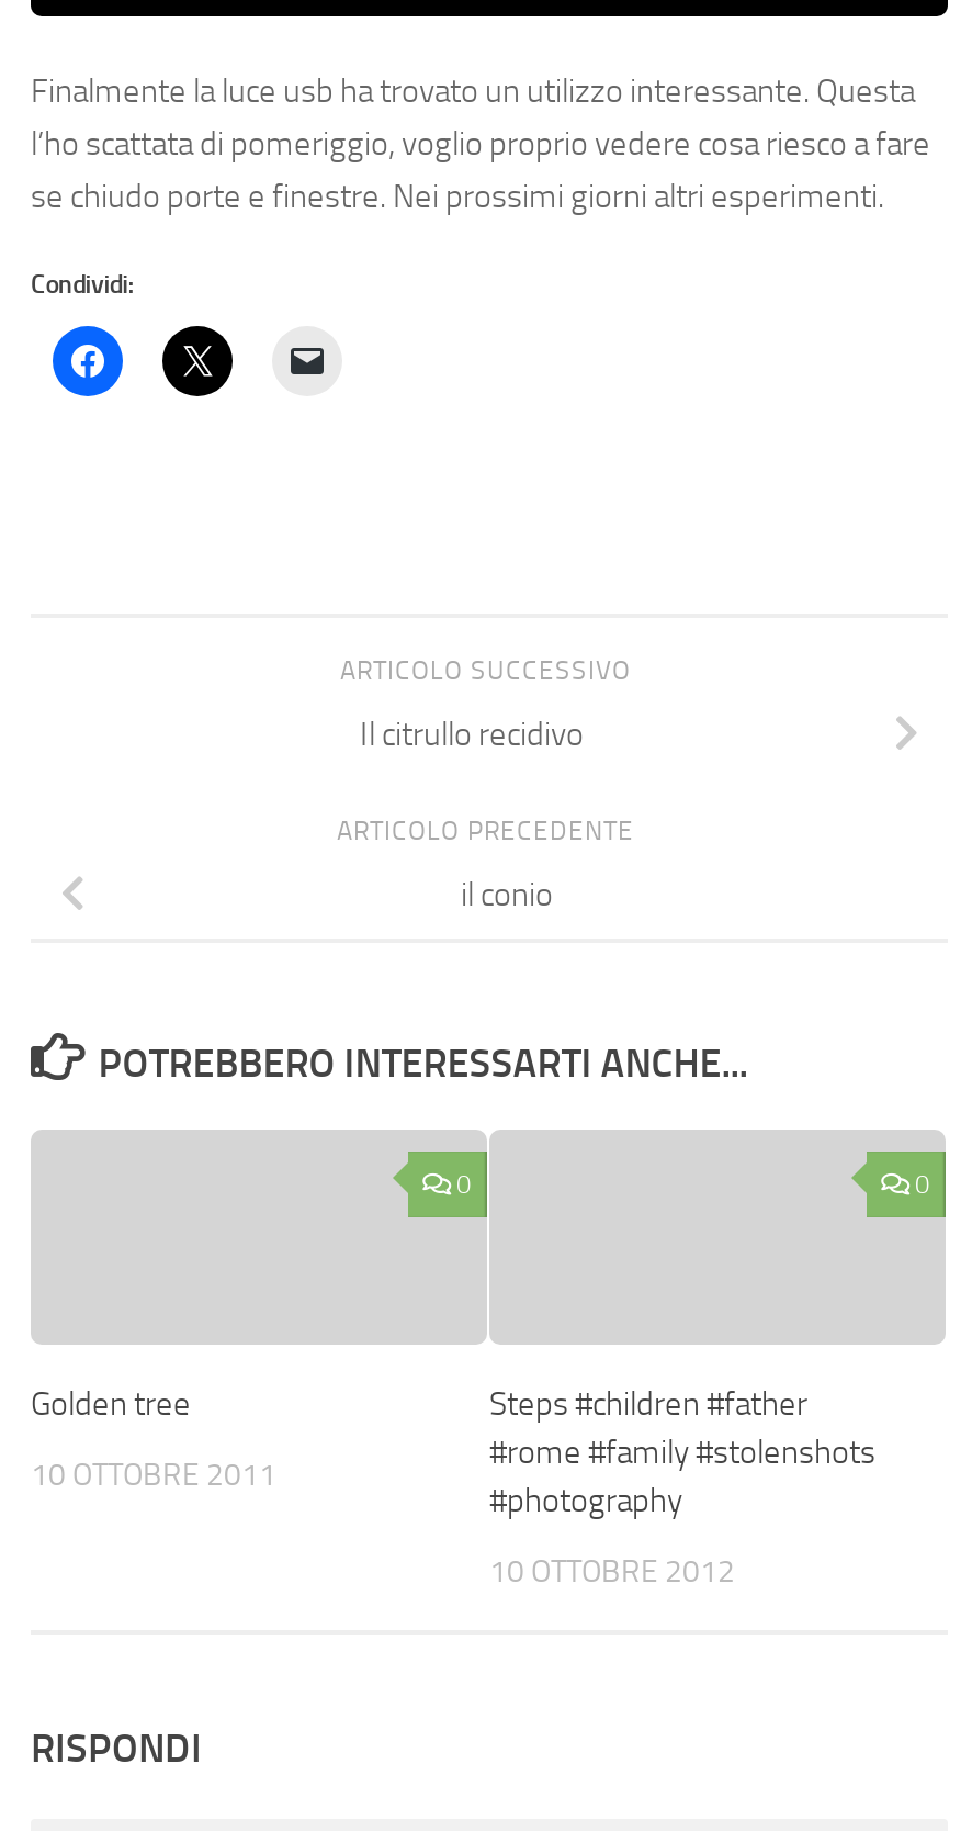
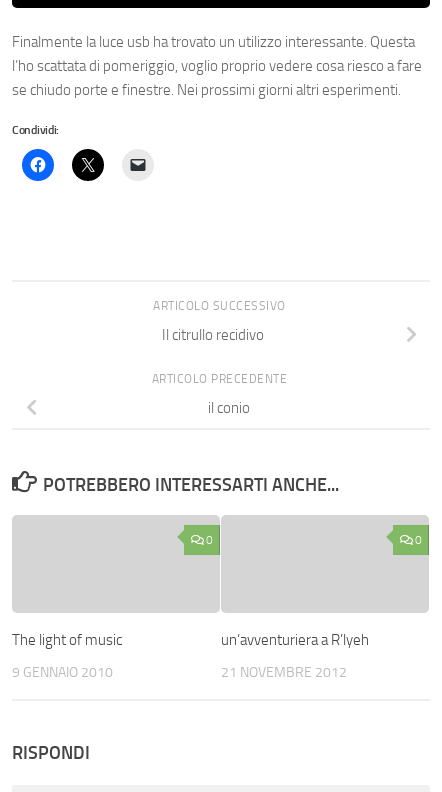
- Golden tree
+ The light of music

- Steps #children #father
- #rome #family #stolenshots
- #photography
+ un’avventuriera a R’lyeh

- 10 OTTOBRE 2011
+ 9 GENNAIO 2010

- 10 OTTOBRE 2012
+ 21 NOVEMBRE 2012
